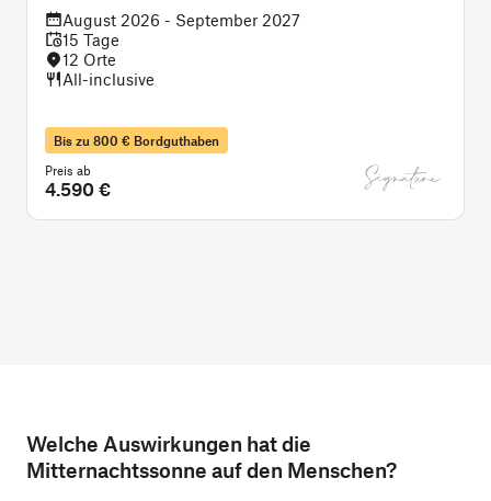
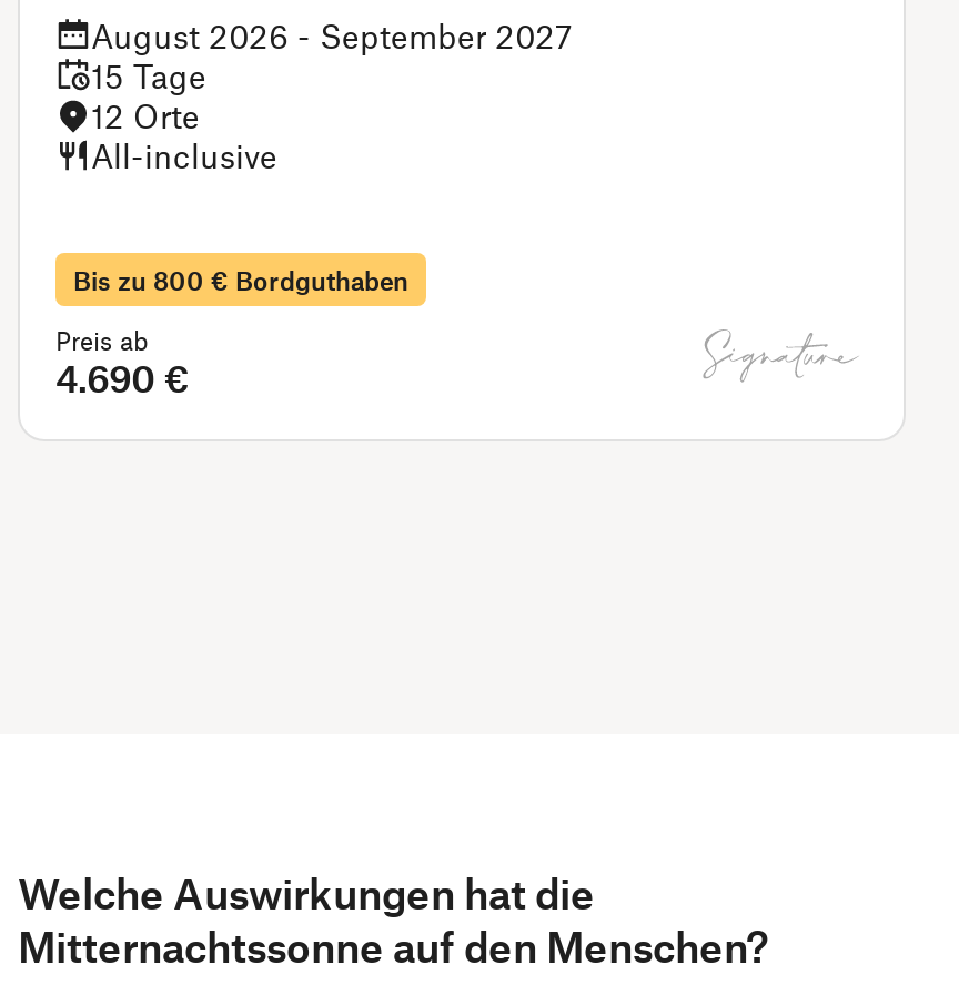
- 4.590 €
+ 4.690 €
